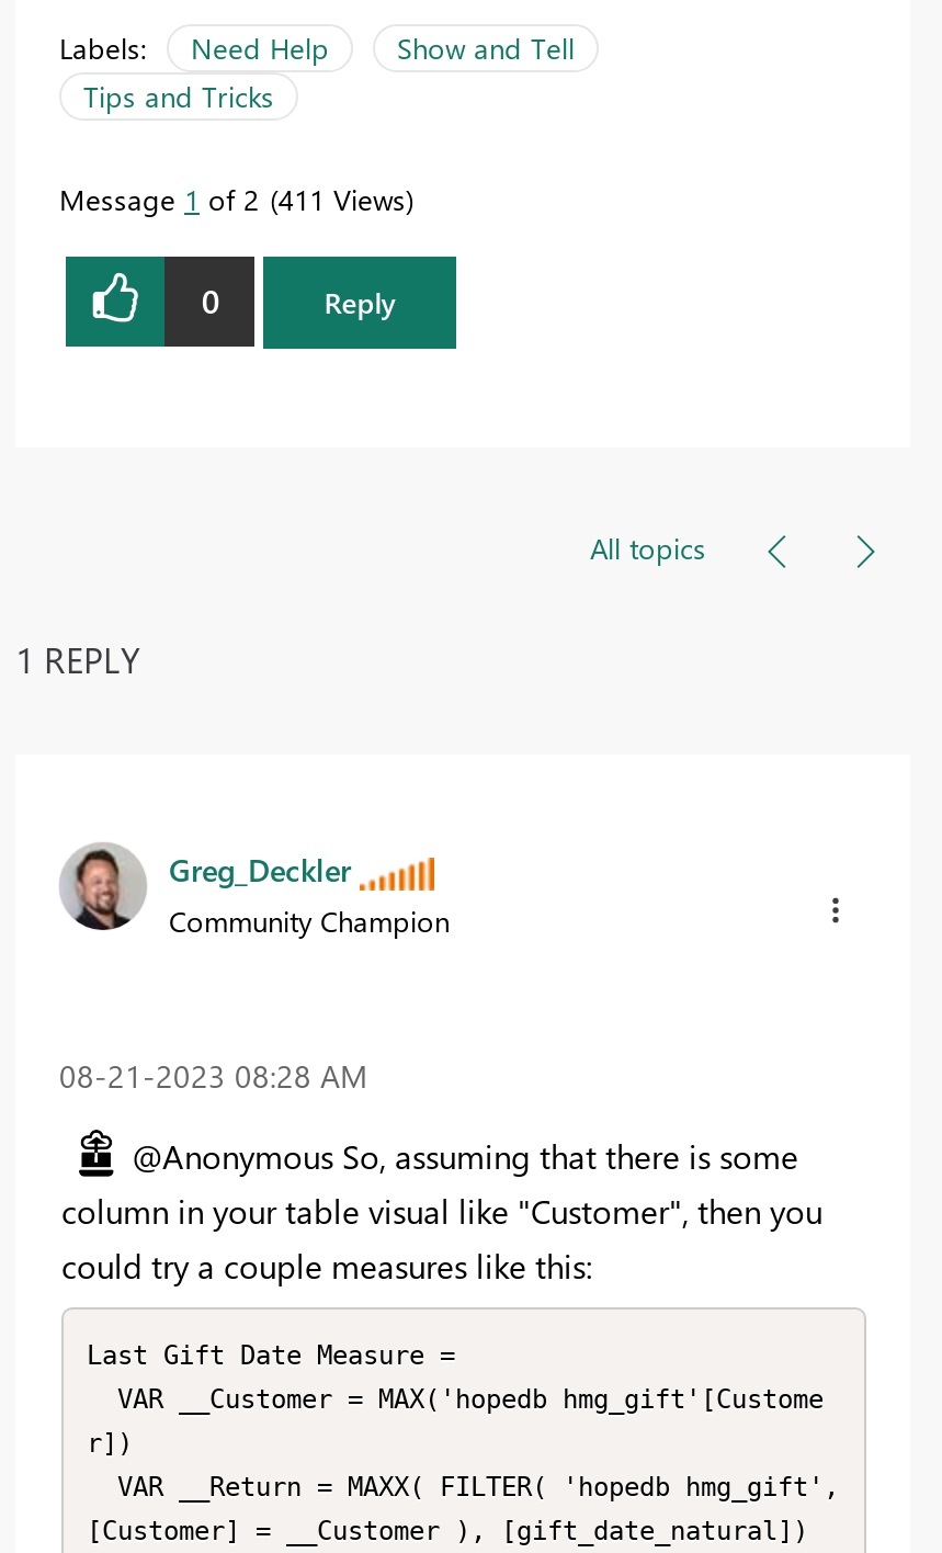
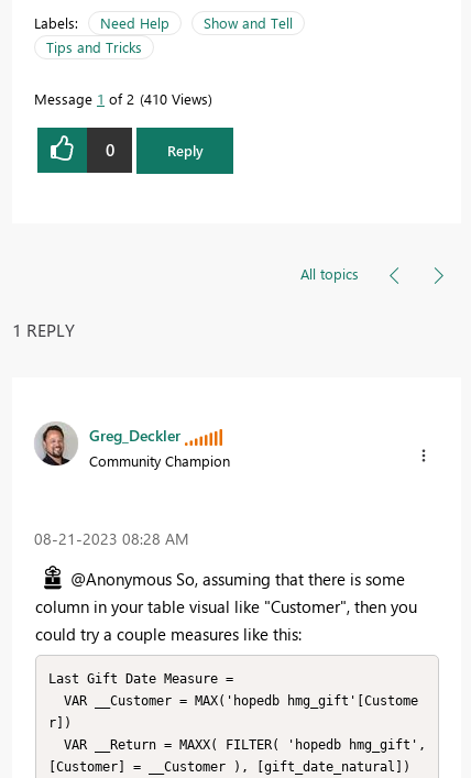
- Message 1 of 2 411 Views
+ Message 1 of 2 410 Views
